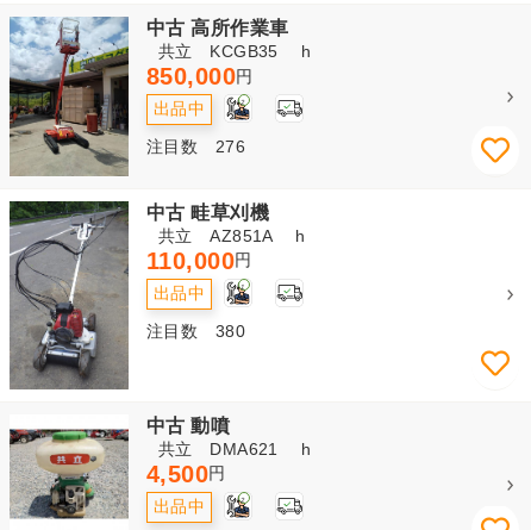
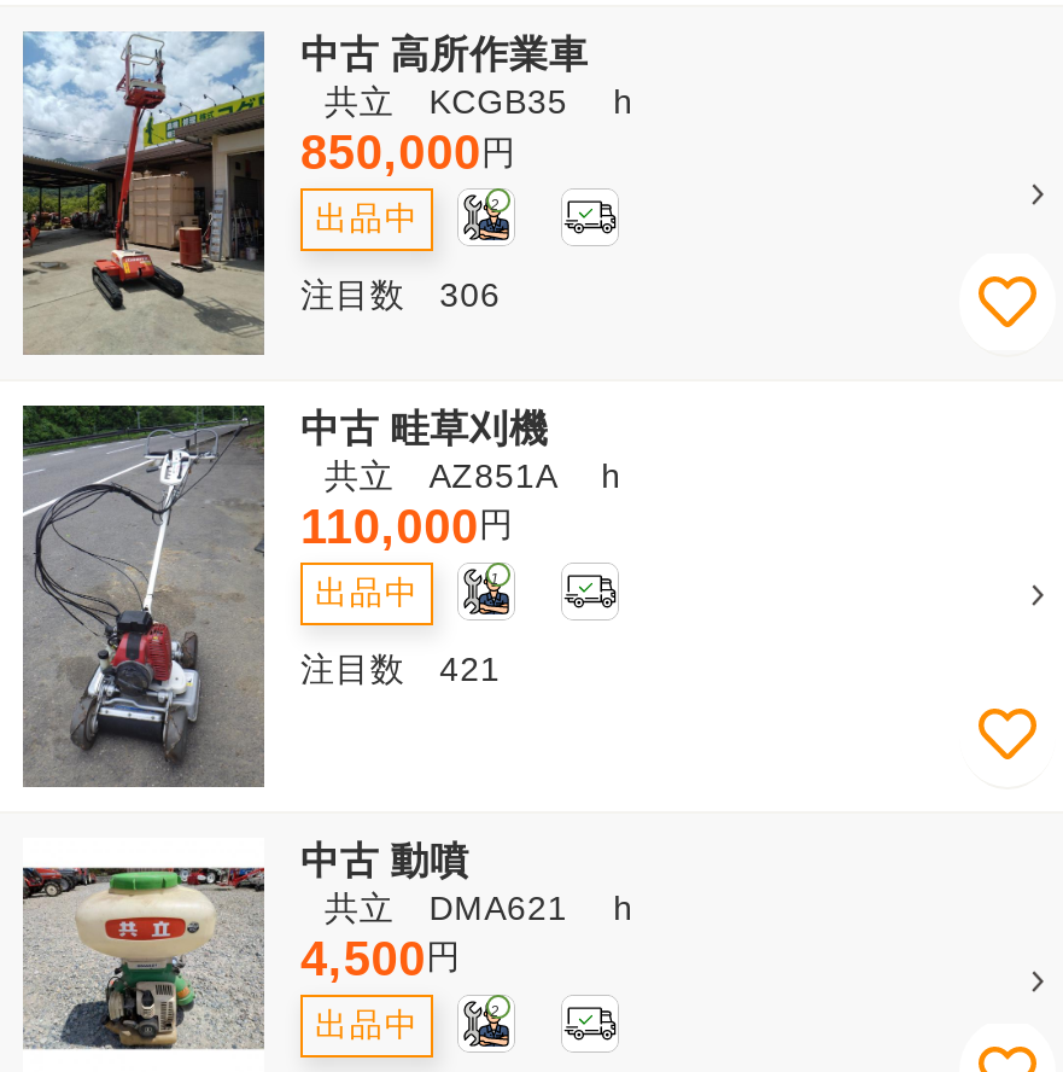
- 注目数 276
+ 注目数 306

- 注目数 380
+ 注目数 421
